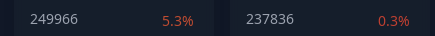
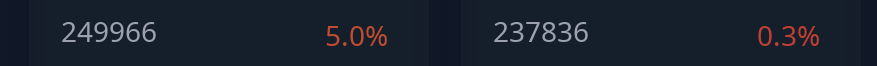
- 5.3%
+ 5.0%
